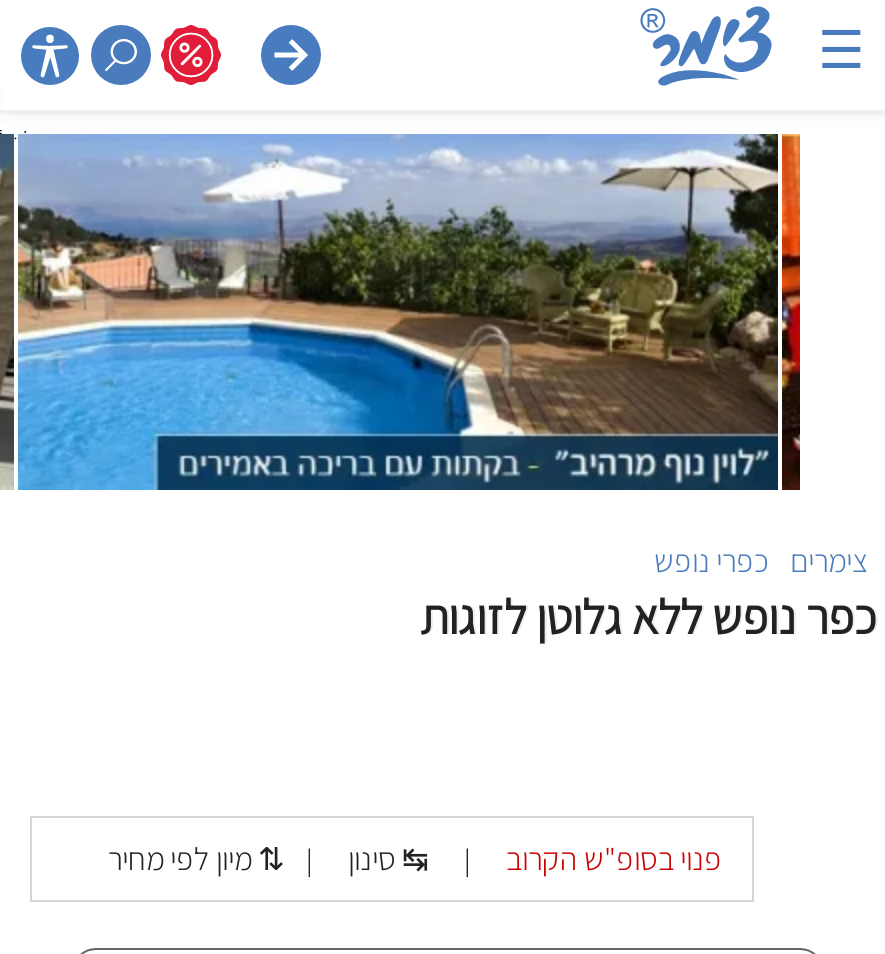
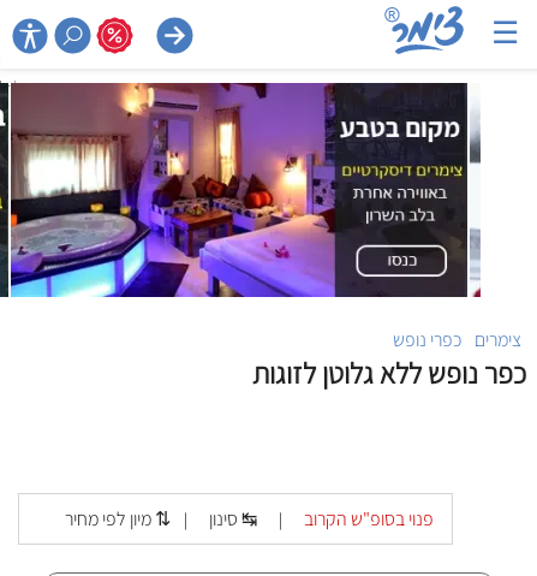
- [image]
+ [image]
